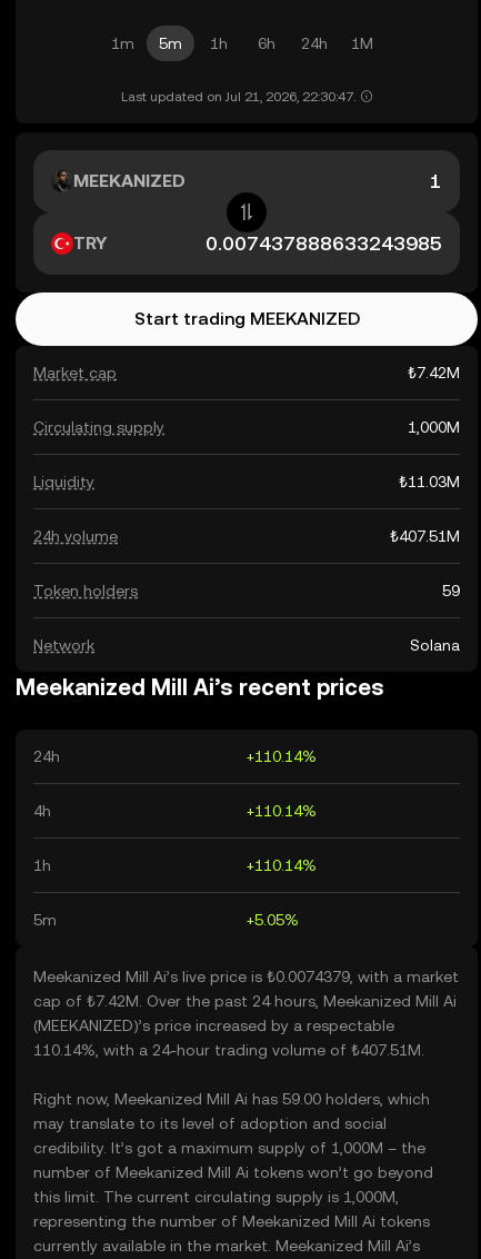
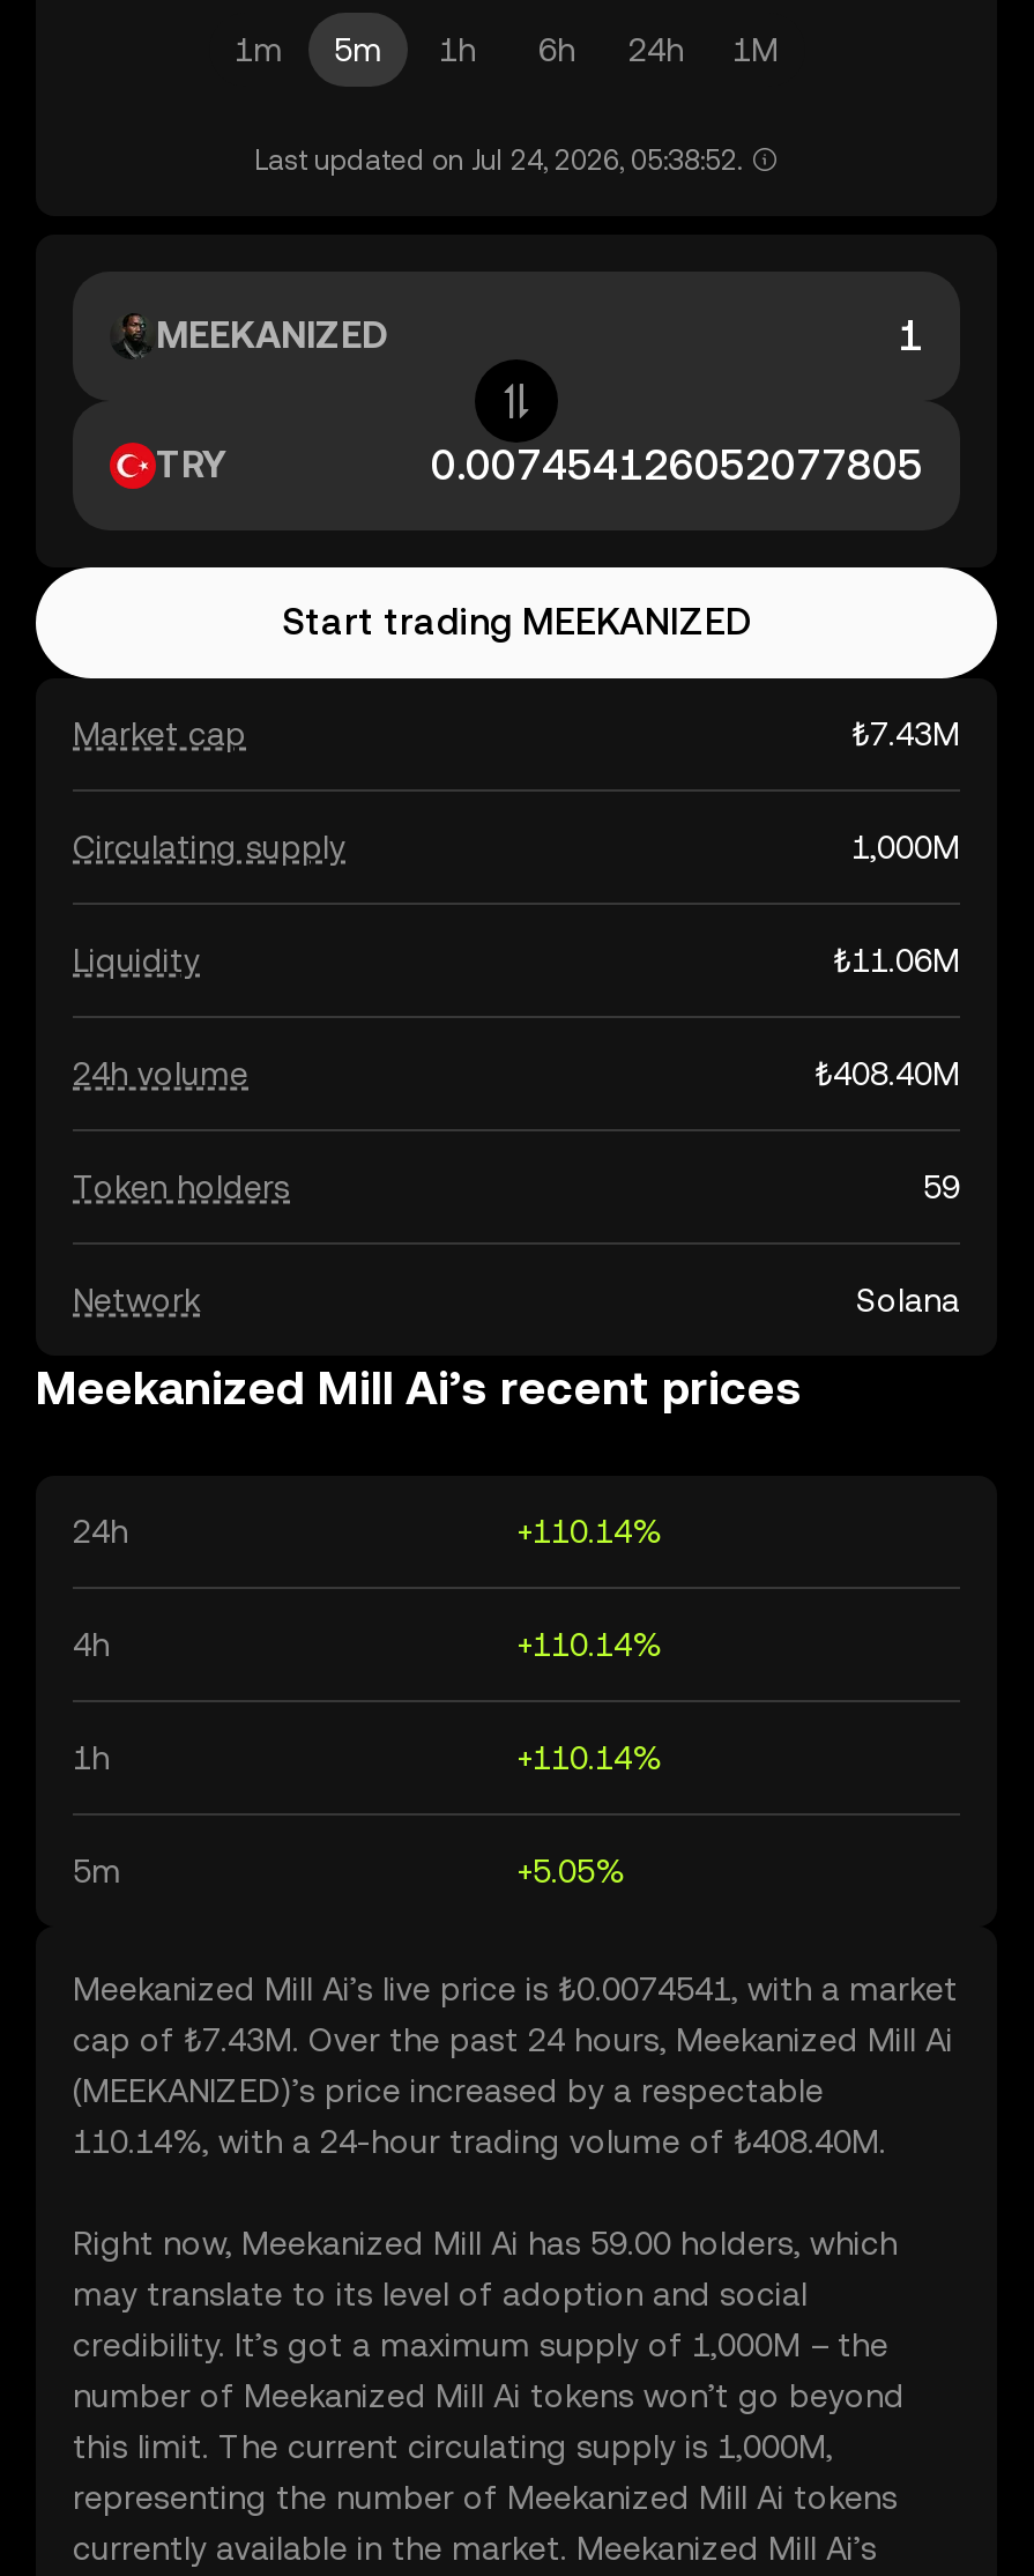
- Last updated on Jul 21, 2026, 22:30:47.
+ Last updated on Jul 24, 2026, 05:38:52.

- ₺7.42M
+ ₺7.43M

- ₺11.03M
+ ₺11.06M

- ₺407.51M
+ ₺408.40M

- Meekanized Mill Ai’s live price is ₺0.0074379, with a market
+ Meekanized Mill Ai’s live price is ₺0.0074541, with a market

- cap of ₺7.42M. Over the past 24 hours, Meekanized Mill Ai
+ cap of ₺7.43M. Over the past 24 hours, Meekanized Mill Ai

- 110.14%, with a 24-hour trading volume of ₺407.51M.
+ 110.14%, with a 24-hour trading volume of ₺408.40M.
